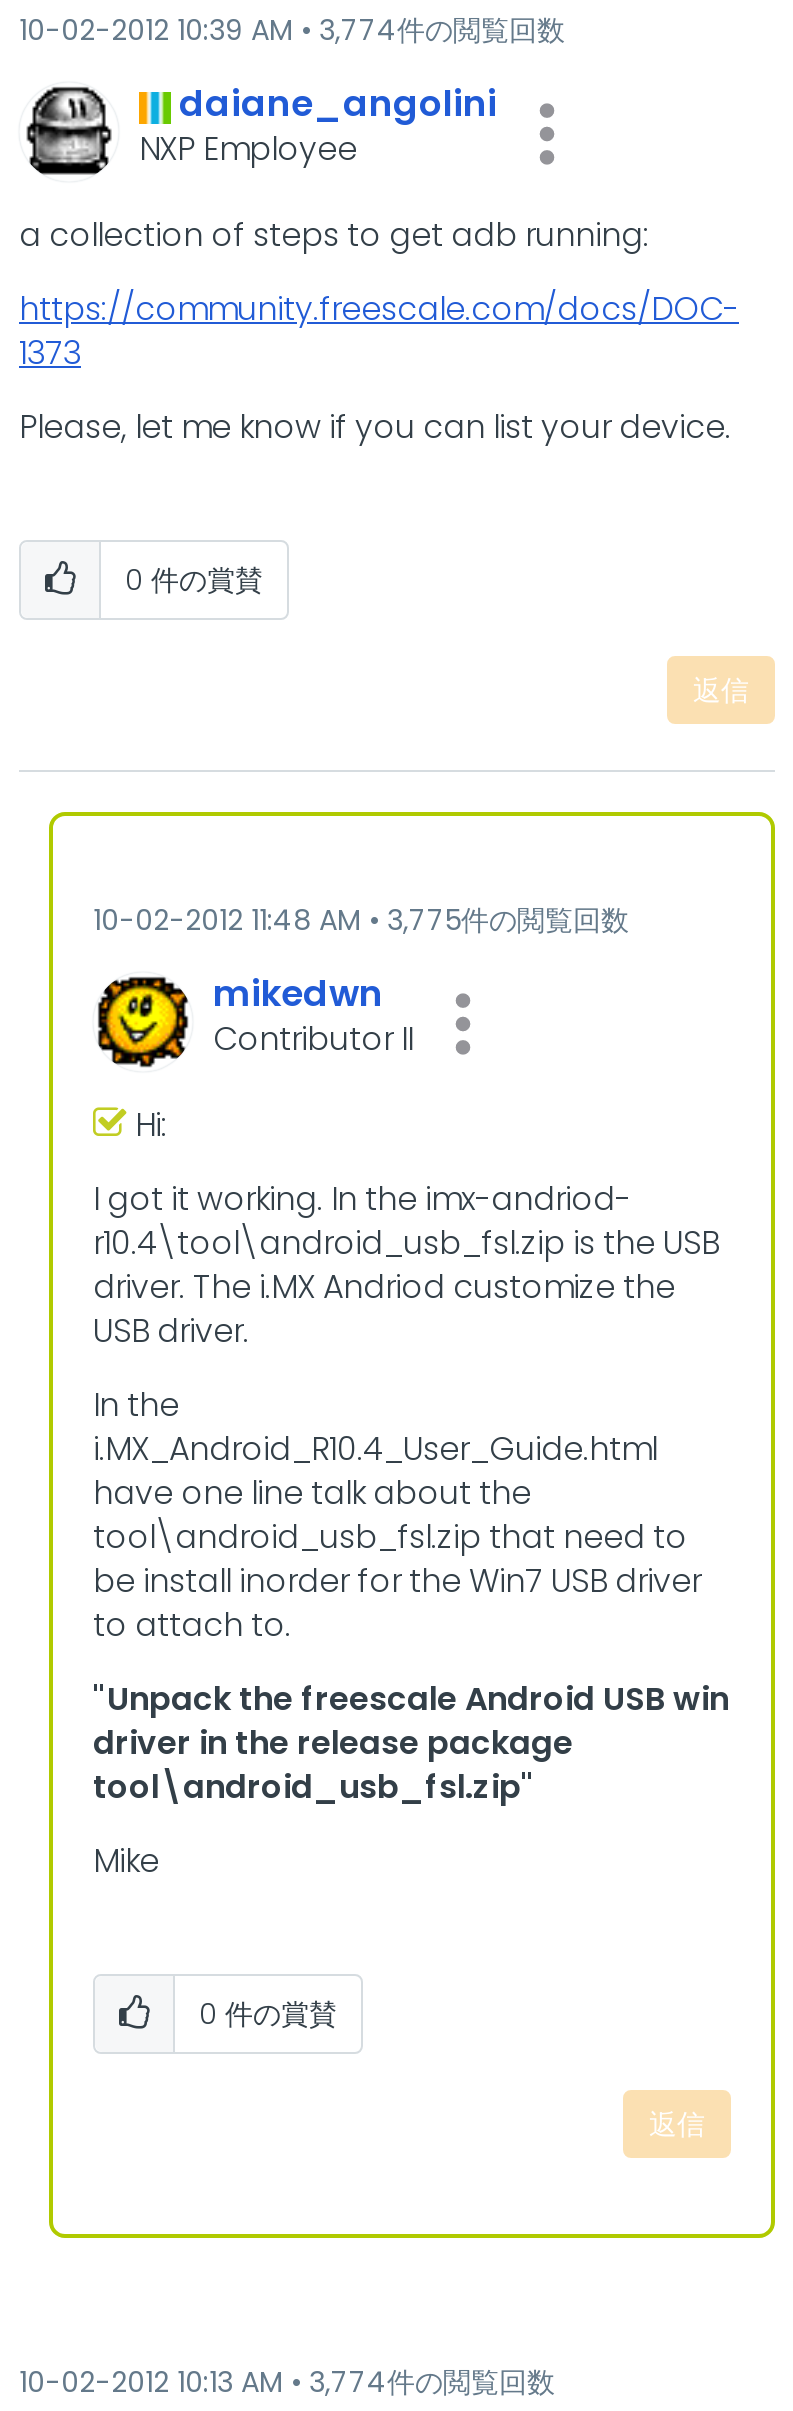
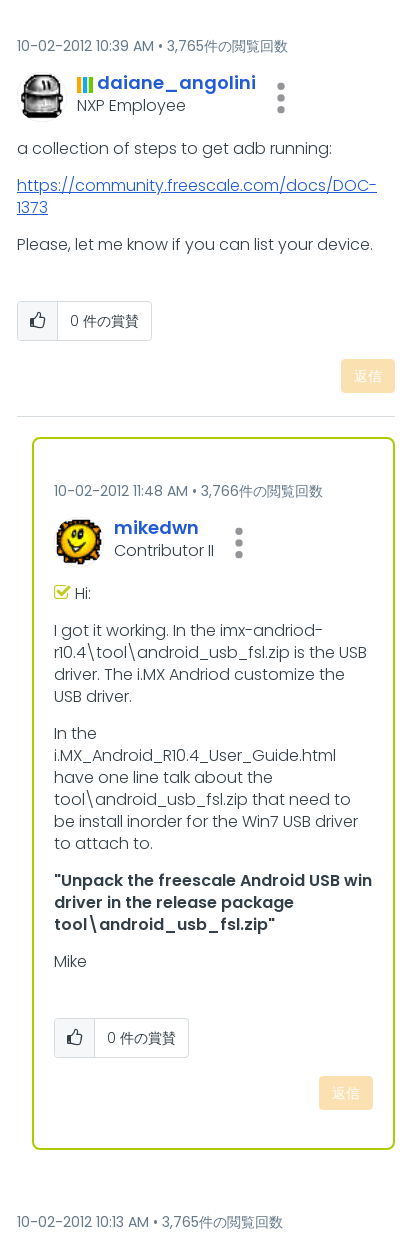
- 3,774件の閲覧回数
+ 3,765件の閲覧回数

- 3,775件の閲覧回数
+ 3,766件の閲覧回数

- 3,774件の閲覧回数
+ 3,765件の閲覧回数
